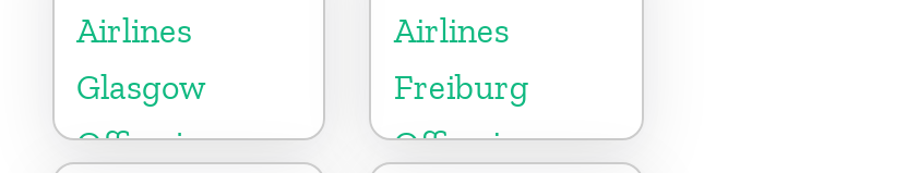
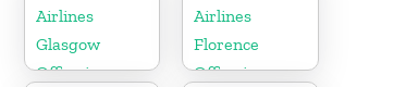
- Freiburg
+ Florence
